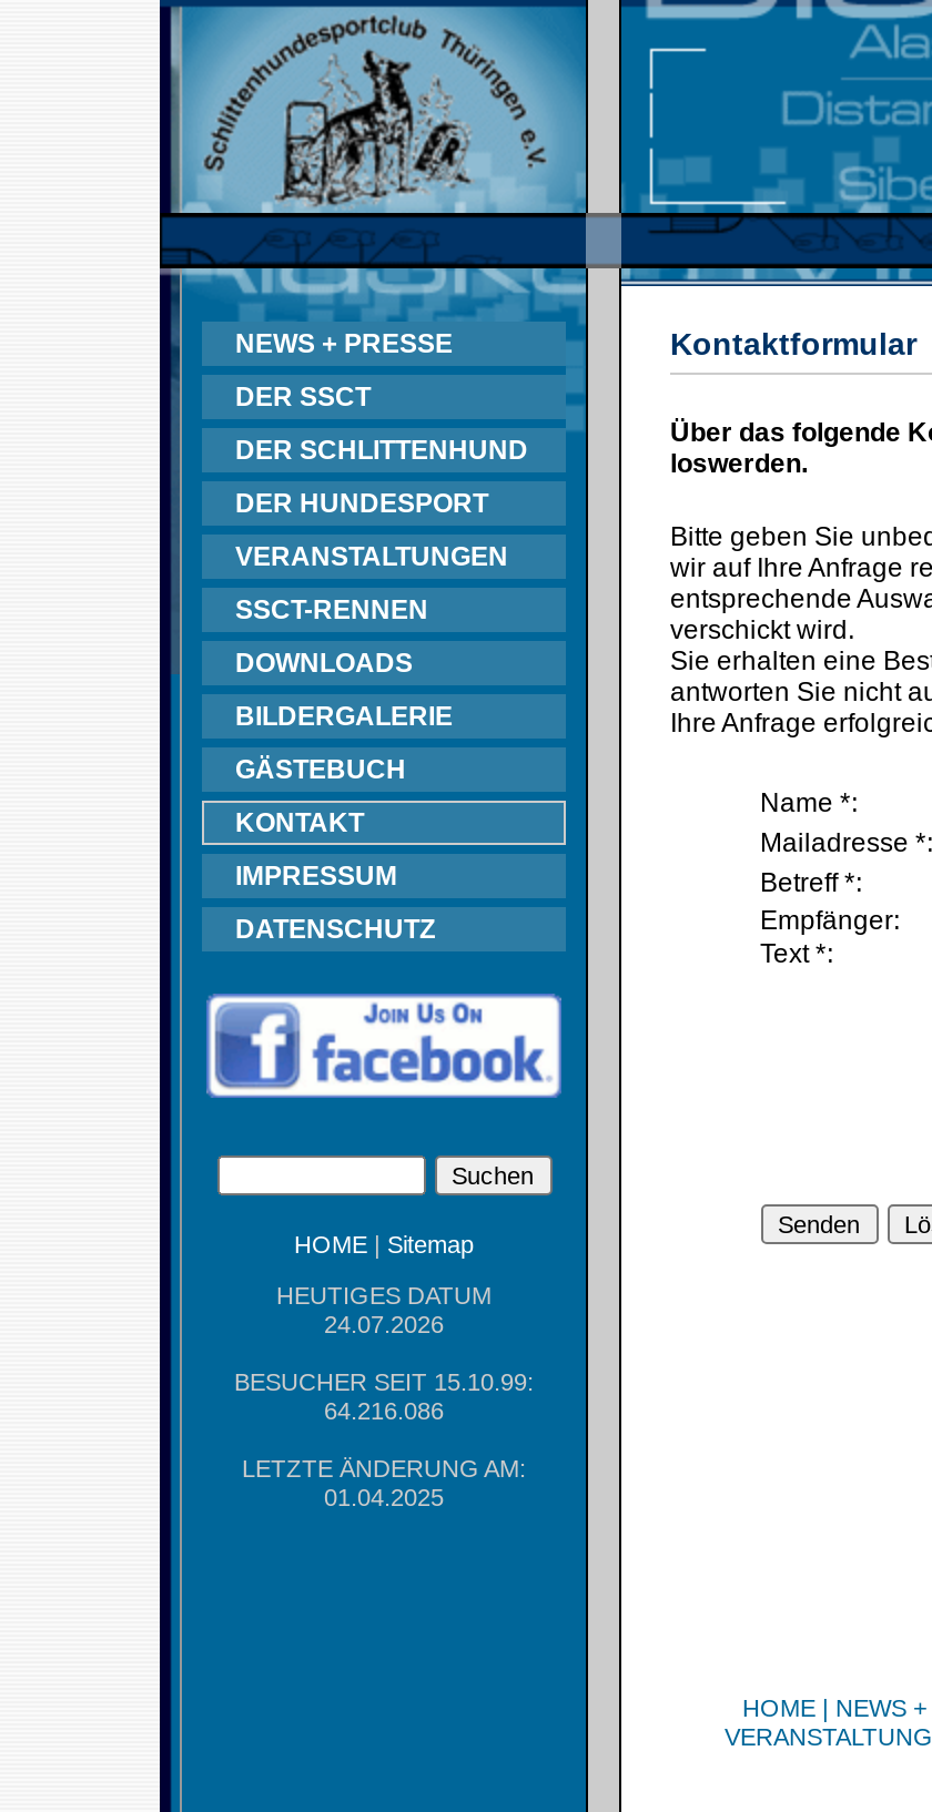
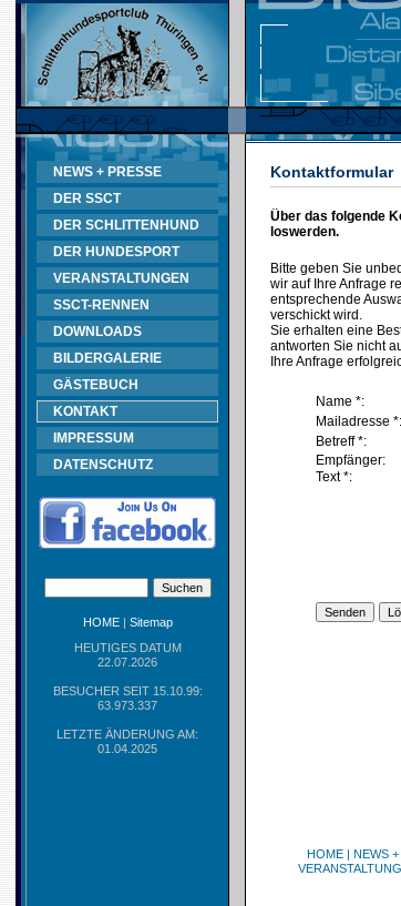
- 24.07.2026
+ 22.07.2026

- 64.216.086
+ 63.973.337
